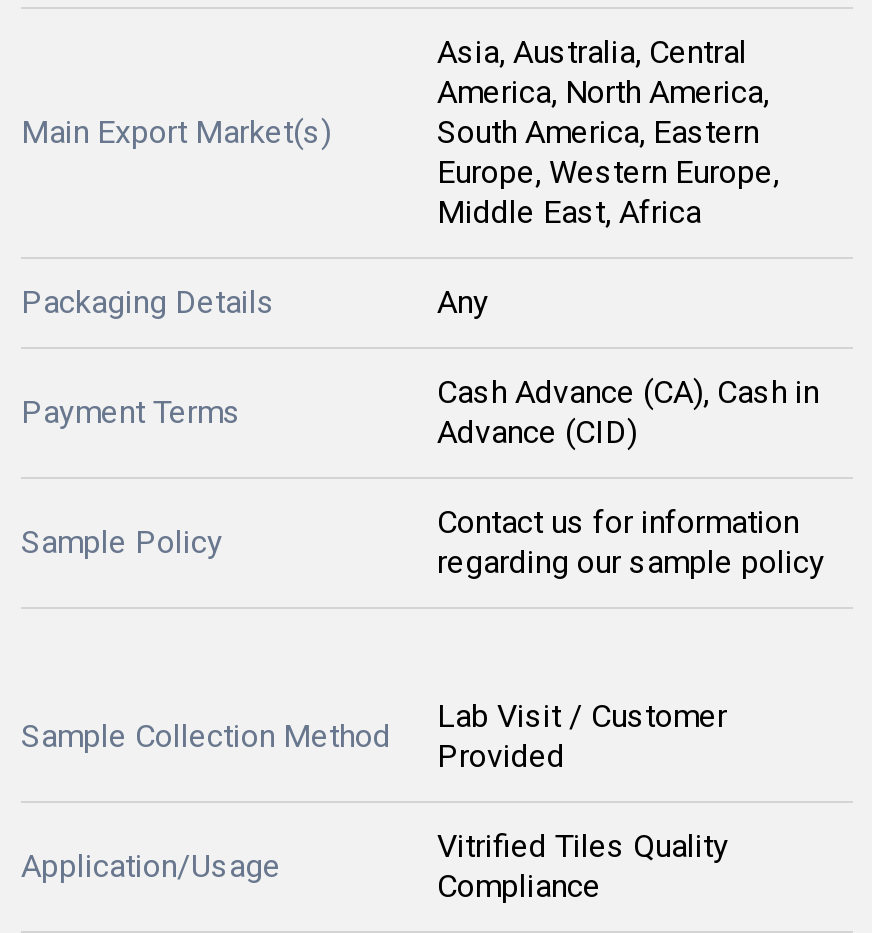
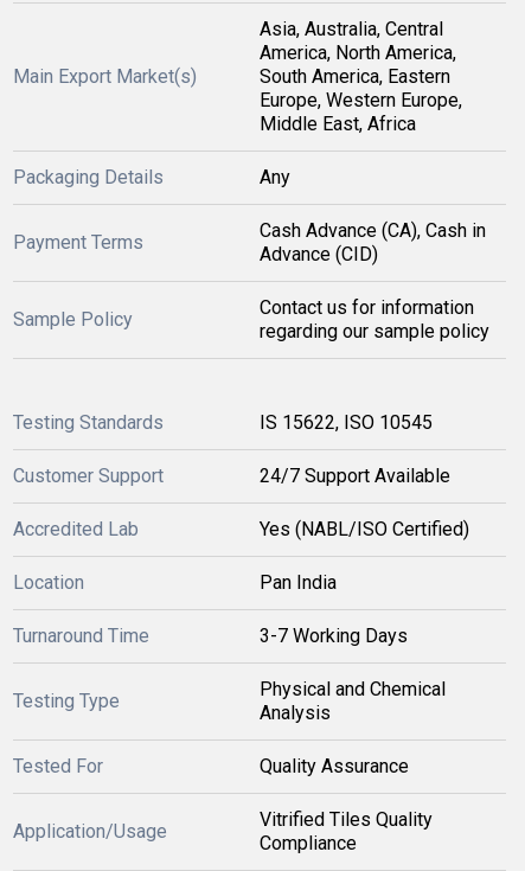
- Lab Visit / Customer
- Provided
+ Physical and Chemical
+ Analysis
+ Tested For
+ Quality Assurance

- Sample Collection Method
+ Testing Standards
+ IS 15622, ISO 10545
+ Customer Support
+ 24/7 Support Available
+ Accredited Lab
+ Yes (NABL/ISO Certified)
+ Location
+ Pan India
+ Turnaround Time
+ 3-7 Working Days
+ Testing Type
